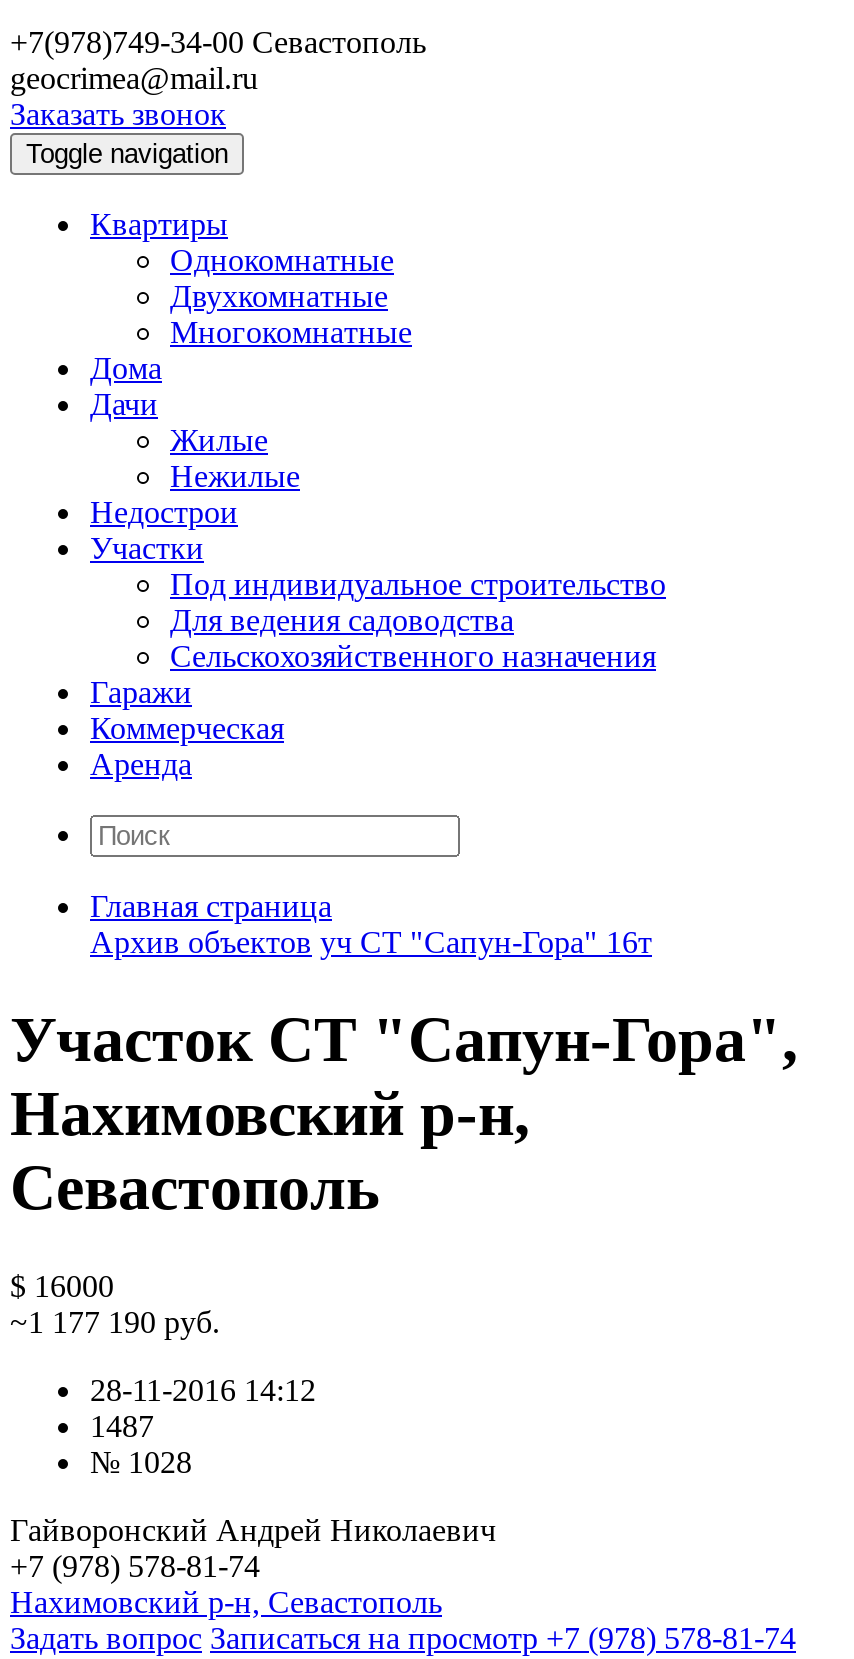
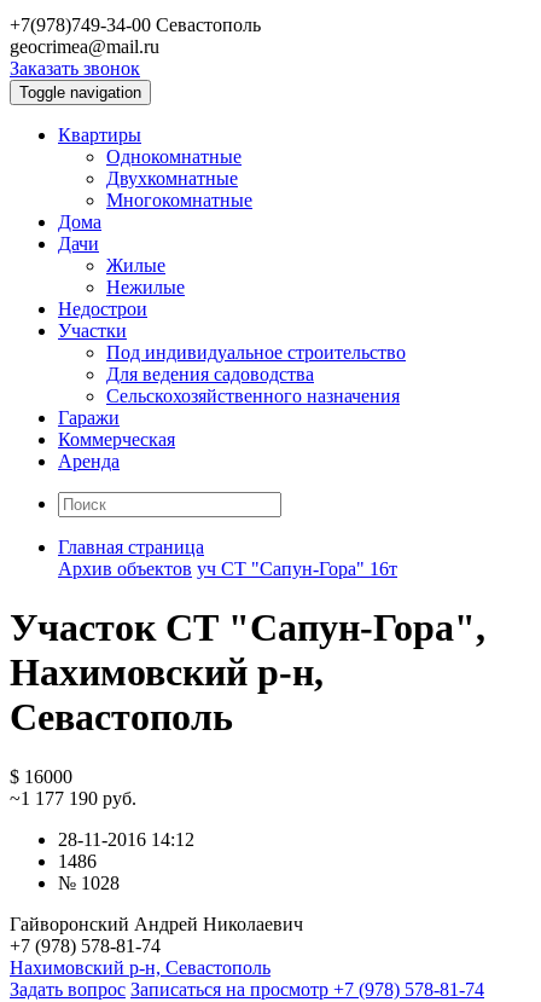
- 1487
+ 1486
